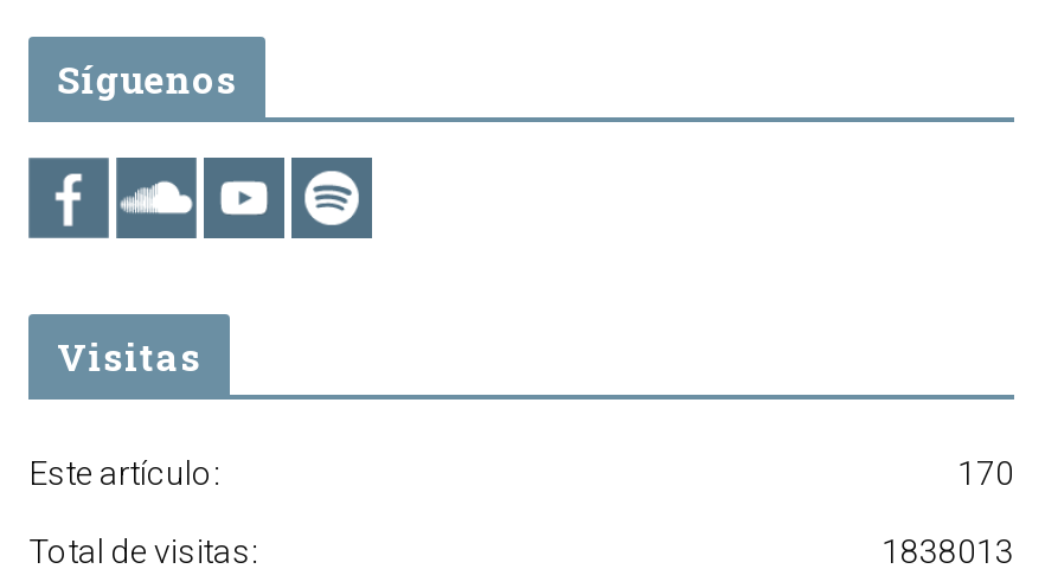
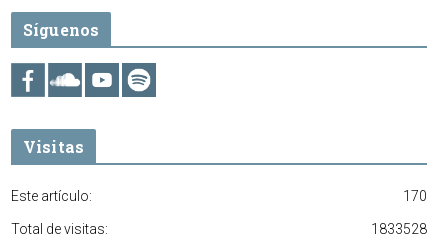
- 1838013
+ 1833528
